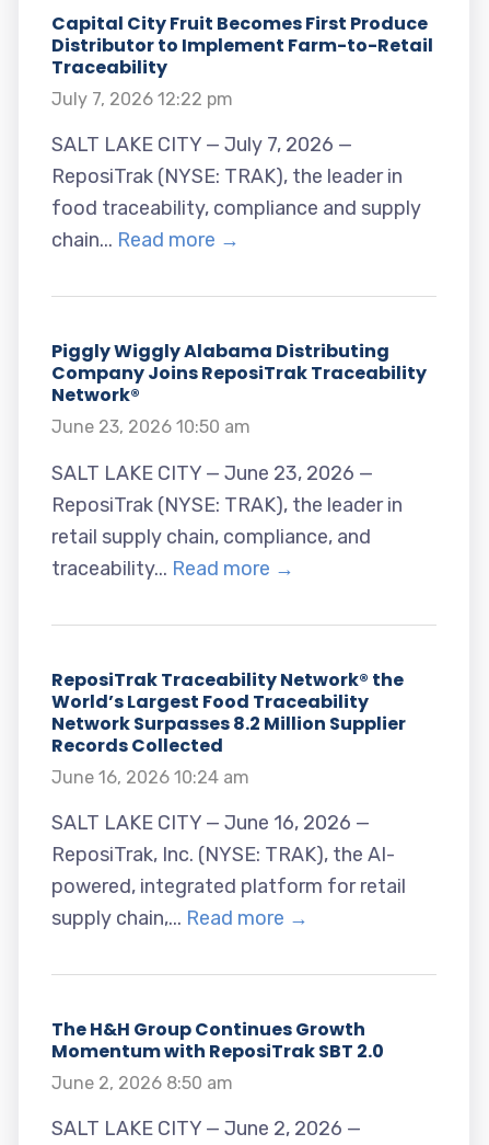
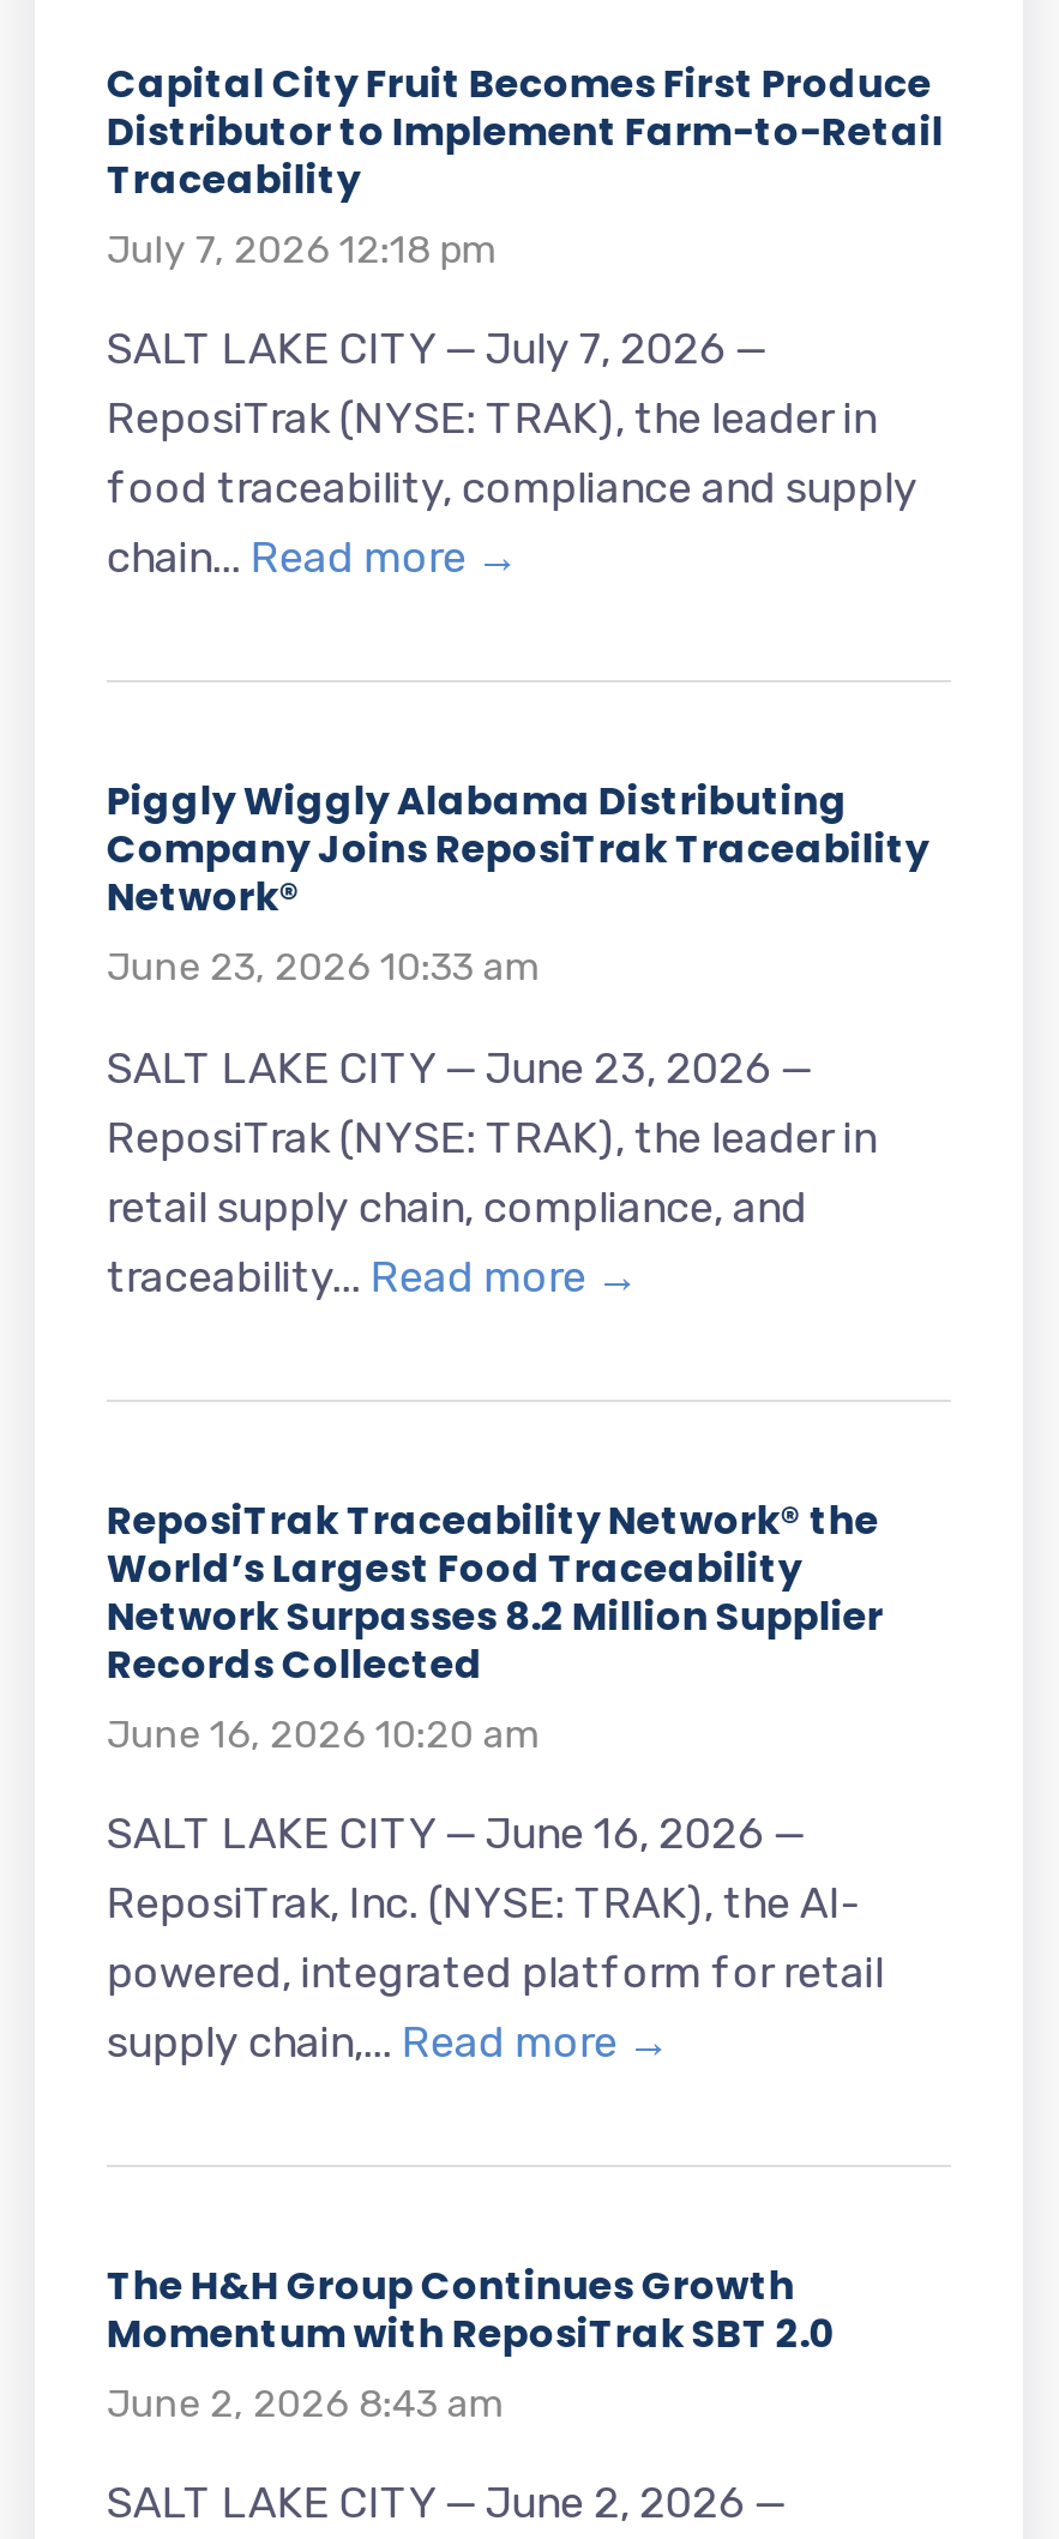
- July 7, 2026 12:22 pm
+ July 7, 2026 12:18 pm

- June 23, 2026 10:50 am
+ June 23, 2026 10:33 am

- June 16, 2026 10:24 am
+ June 16, 2026 10:20 am

- June 2, 2026 8:50 am
+ June 2, 2026 8:43 am
